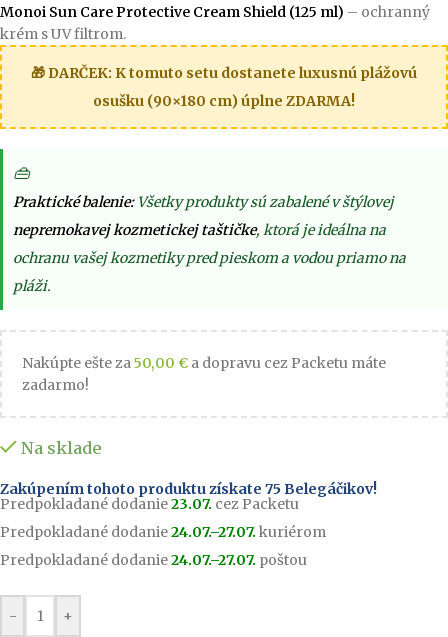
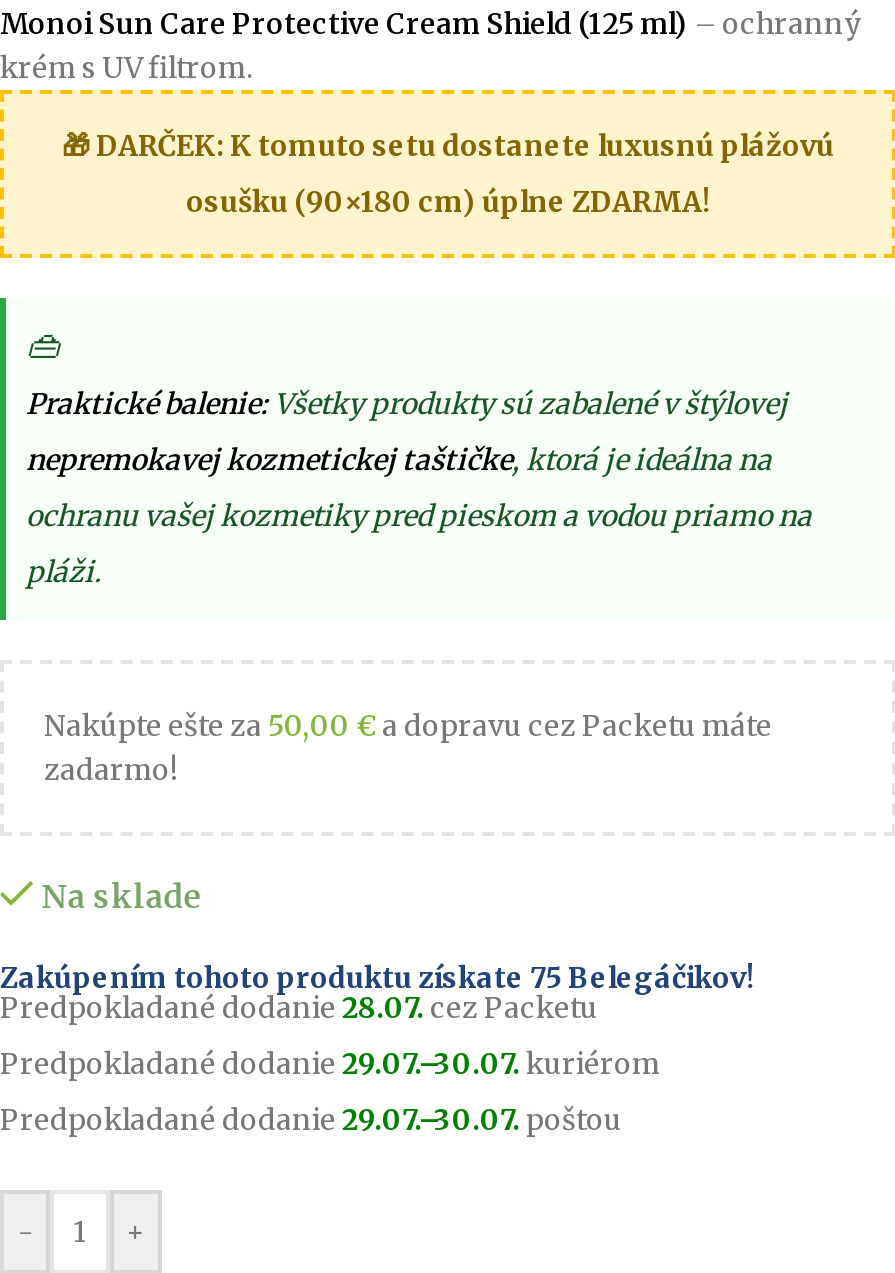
- Predpokladané dodanie 23.07. cez Packetu
+ Predpokladané dodanie 28.07. cez Packetu

- Predpokladané dodanie 24.07.–27.07. kuriérom
+ Predpokladané dodanie 29.07.–30.07. kuriérom

- Predpokladané dodanie 24.07.–27.07. poštou
+ Predpokladané dodanie 29.07.–30.07. poštou
